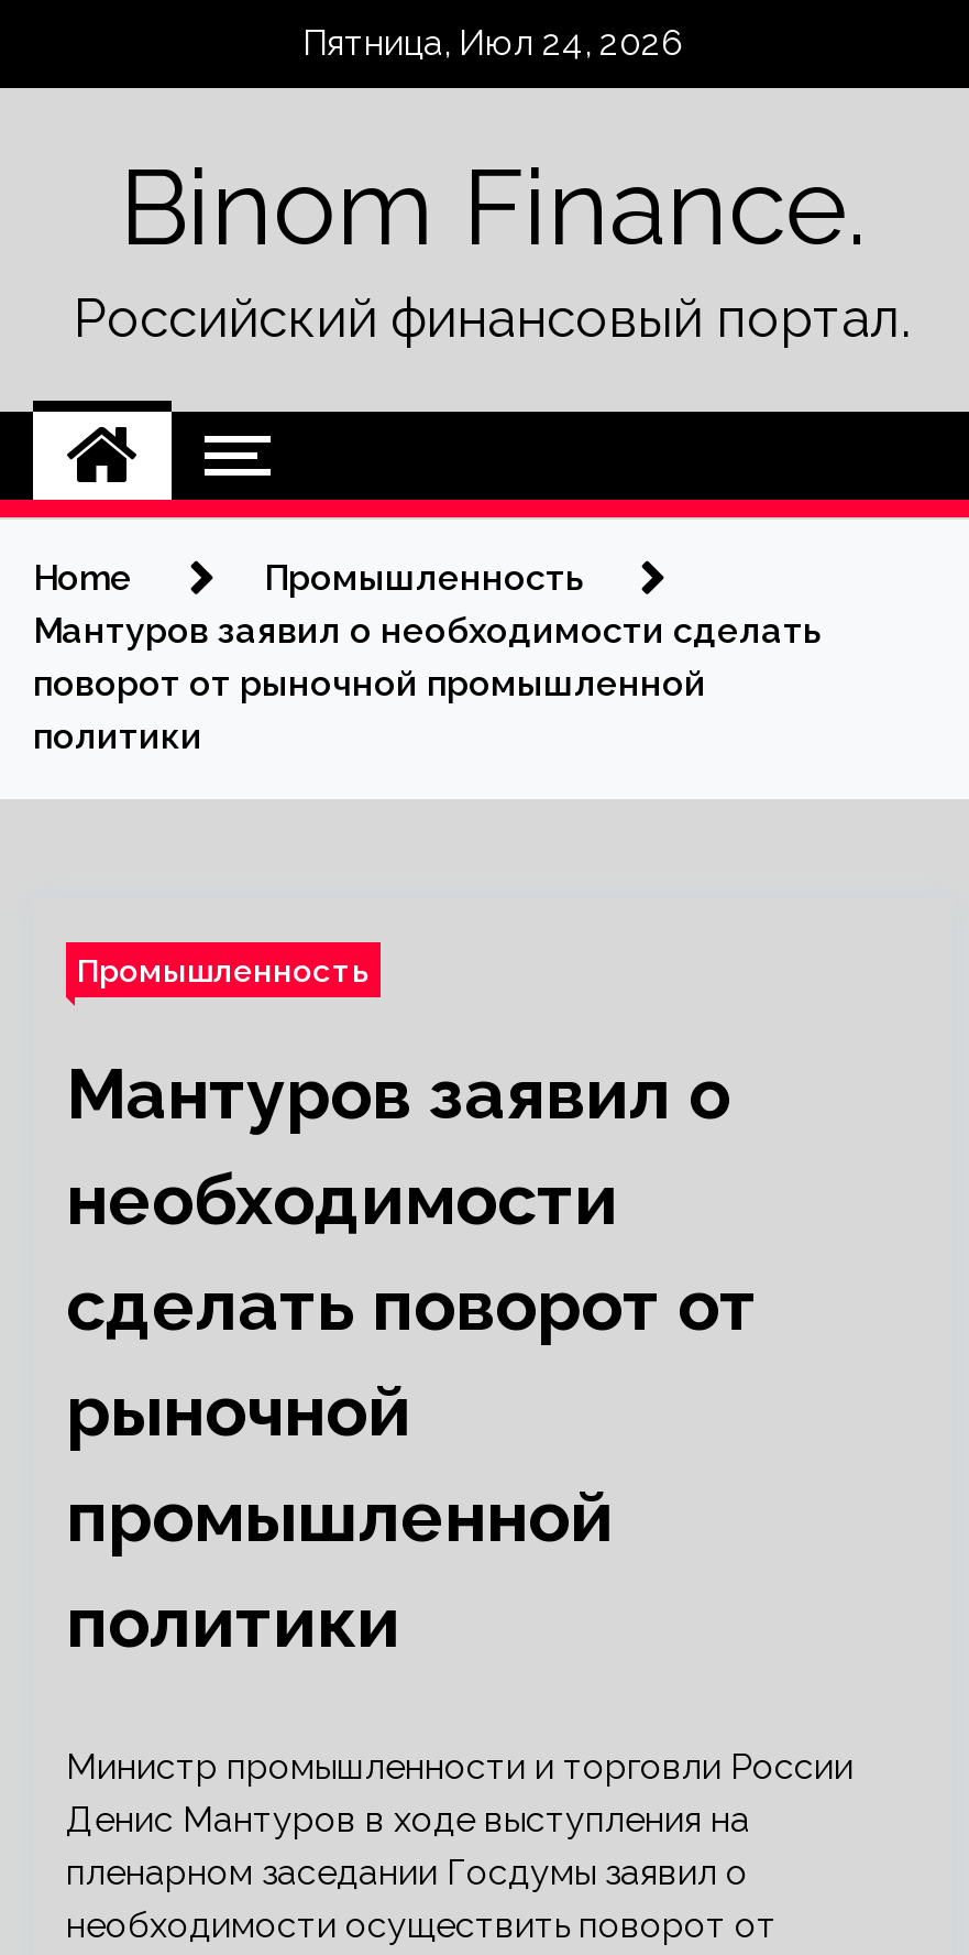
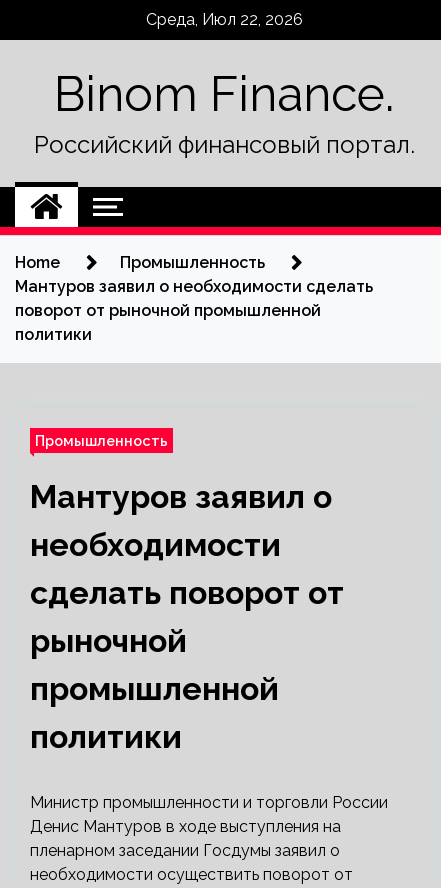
- Пятница, Июл 24, 2026
+ Среда, Июл 22, 2026
